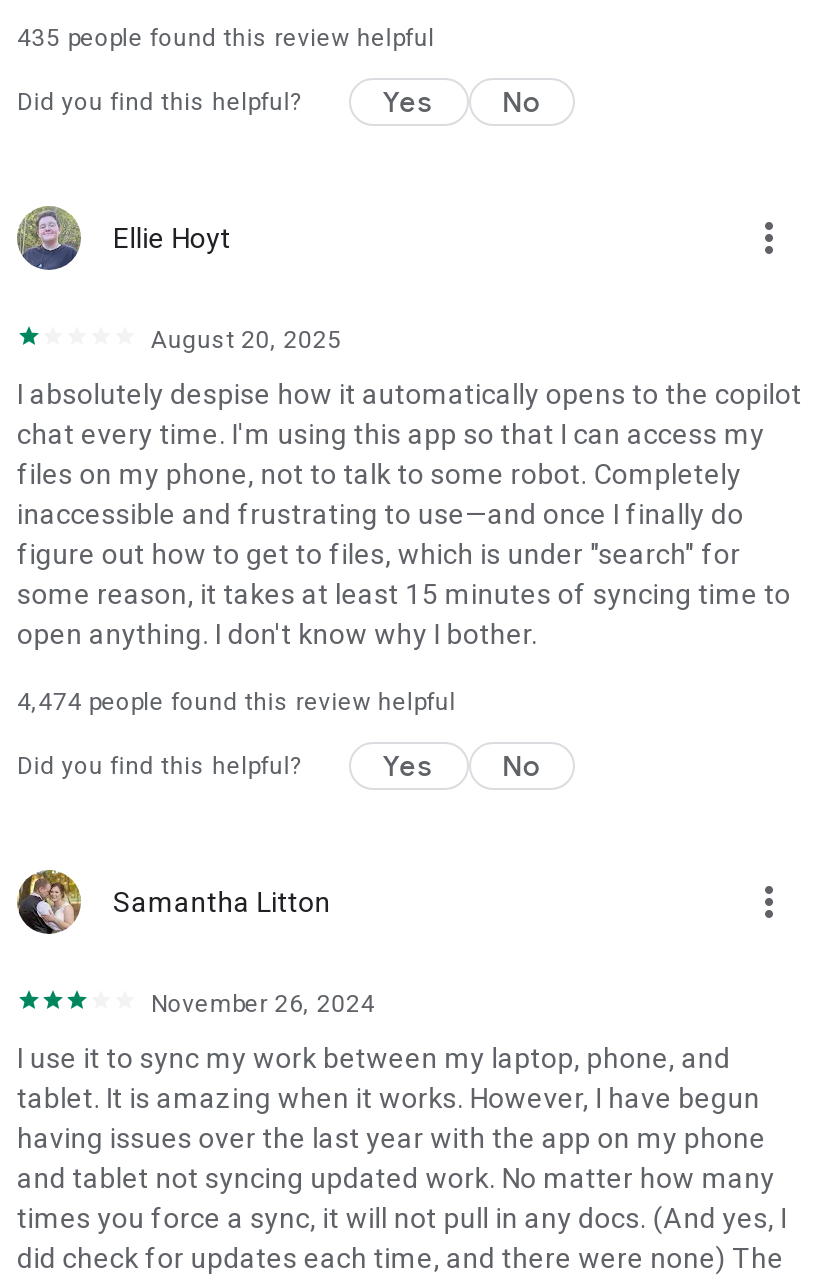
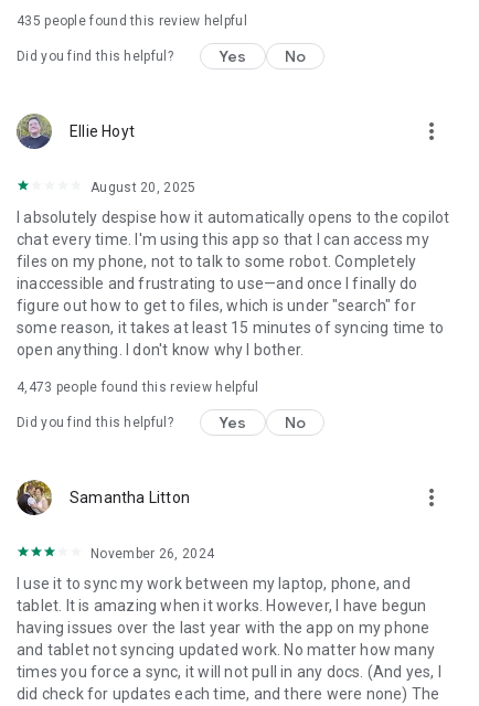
- 4,474 people found this review helpful
+ 4,473 people found this review helpful
